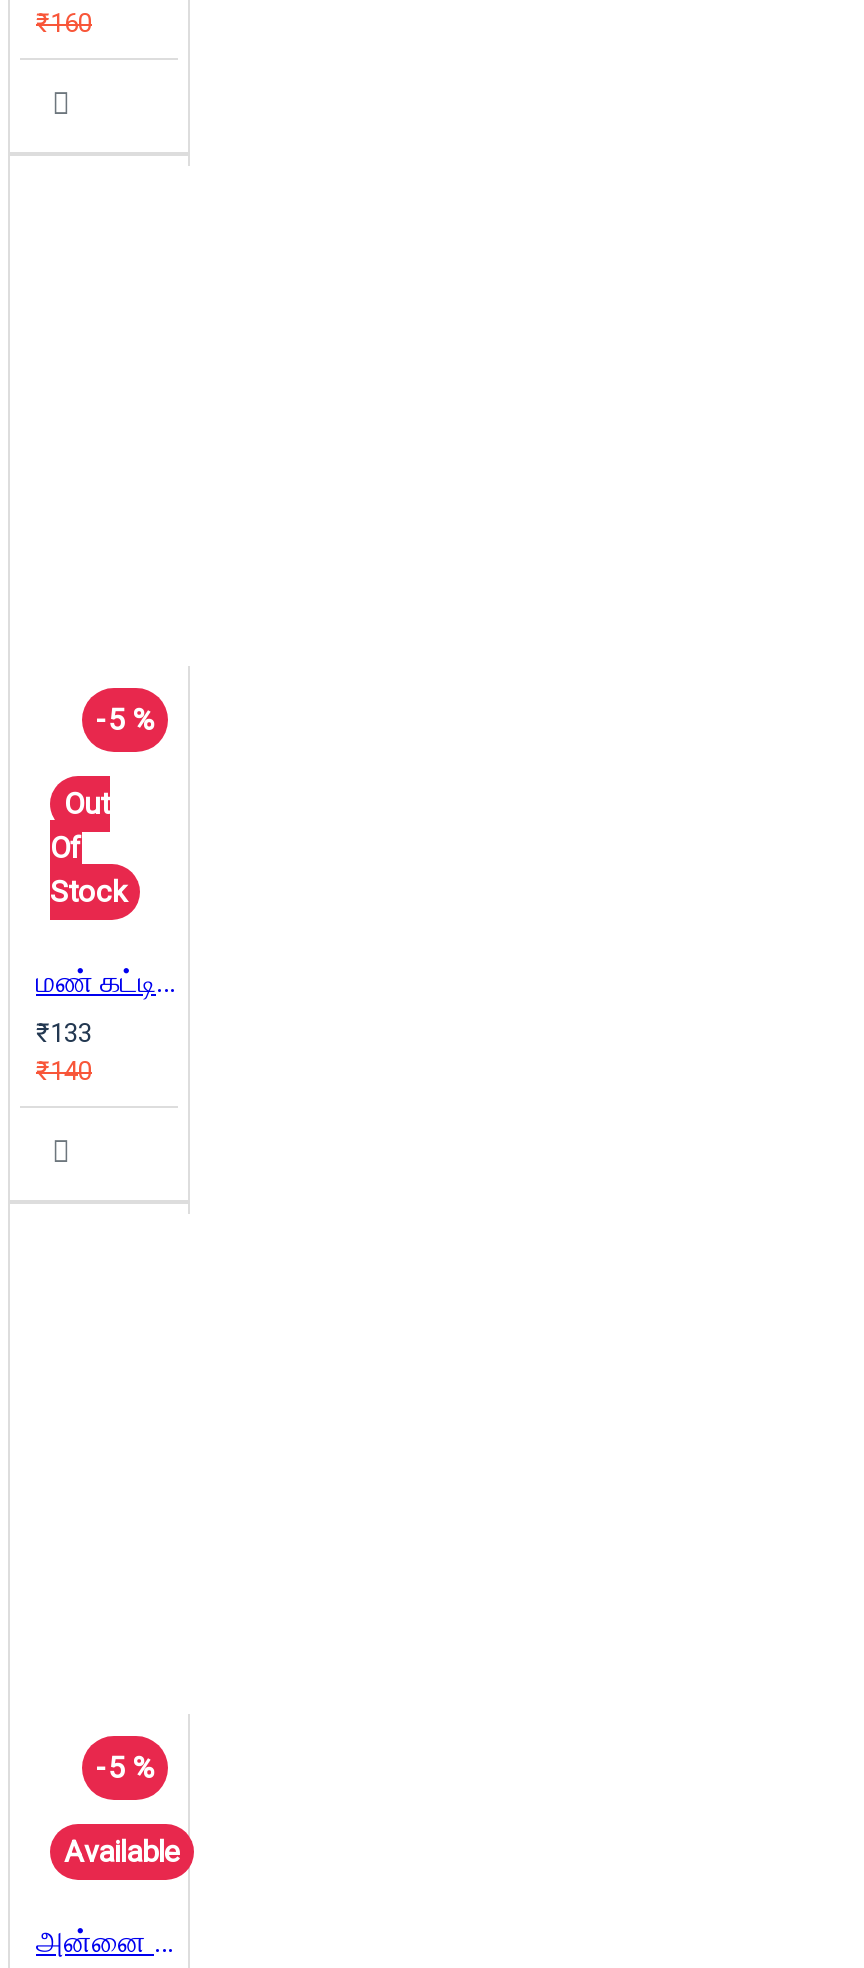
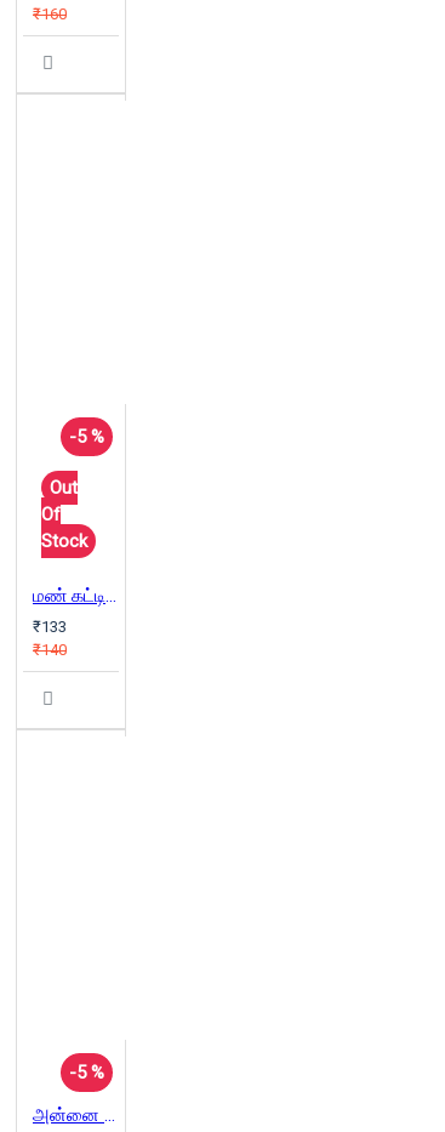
- Available
